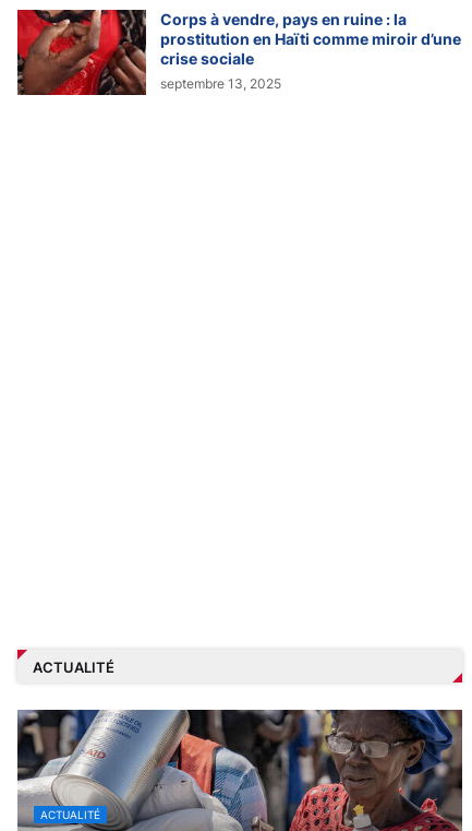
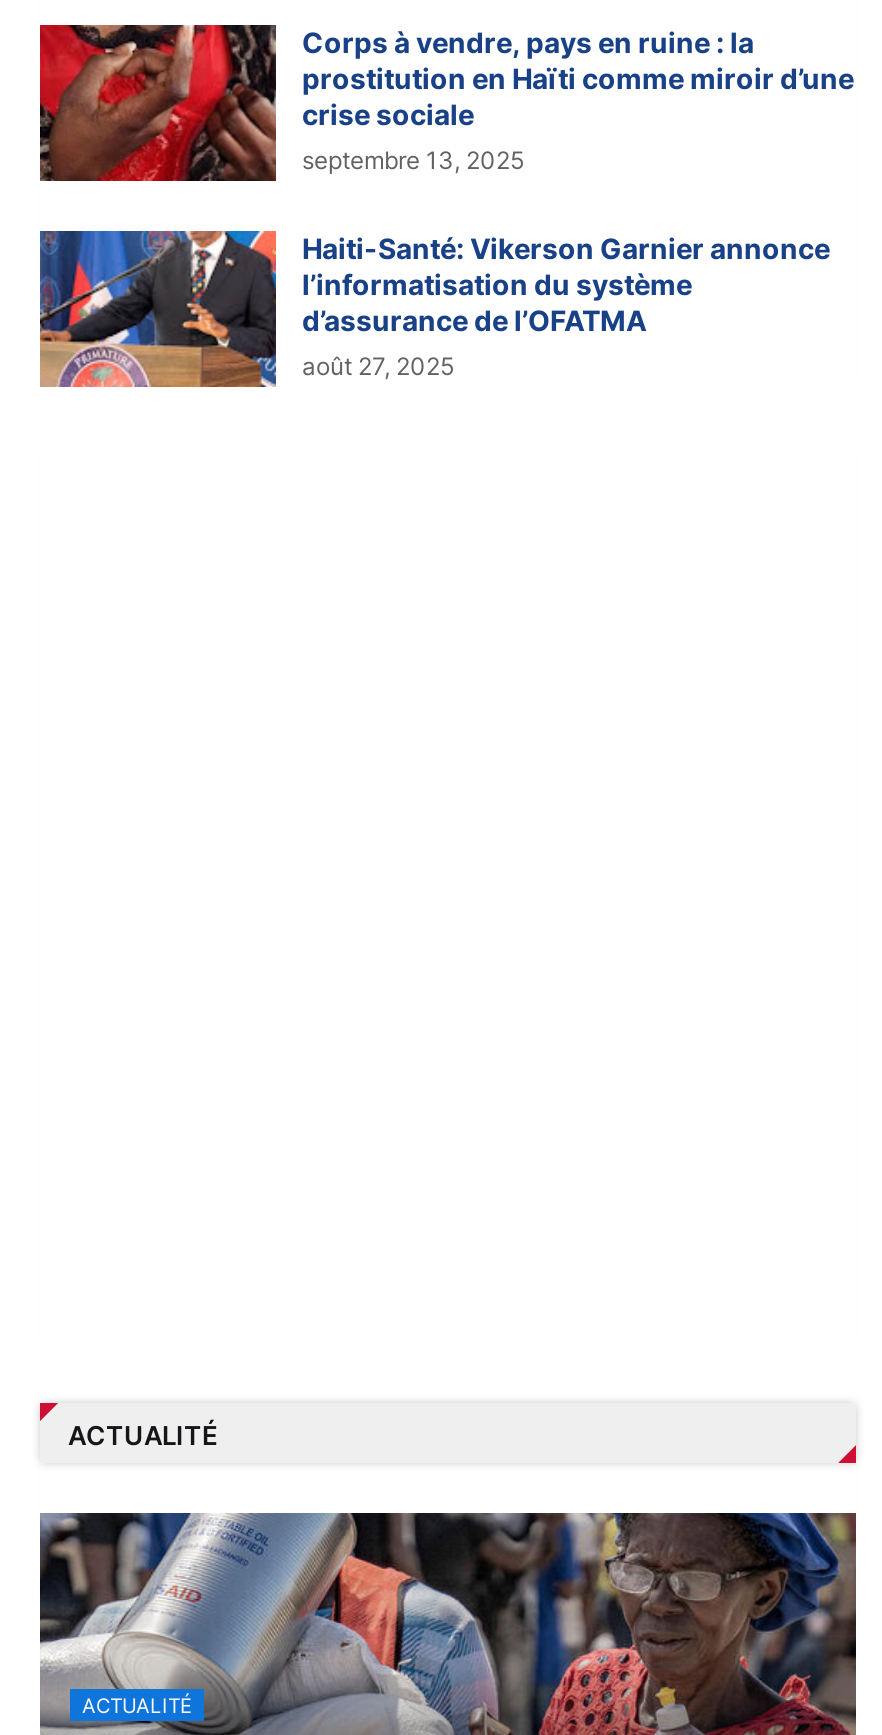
+ [image]
+ Haiti-Santé: Vikerson Garnier annonce
+ l’informatisation du système
+ d’assurance de l’OFATMA
+ août 27, 2025
